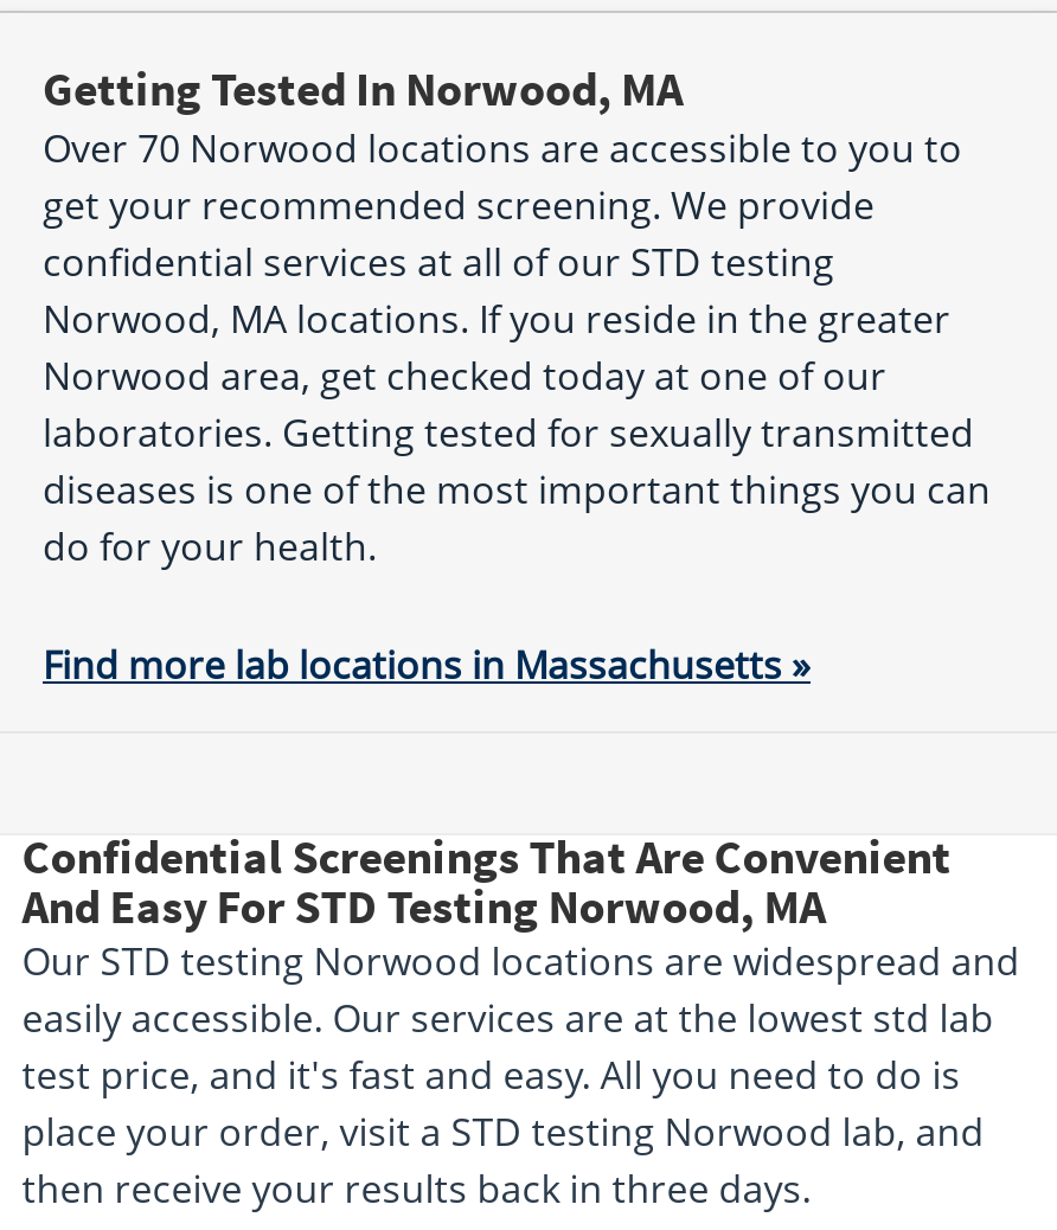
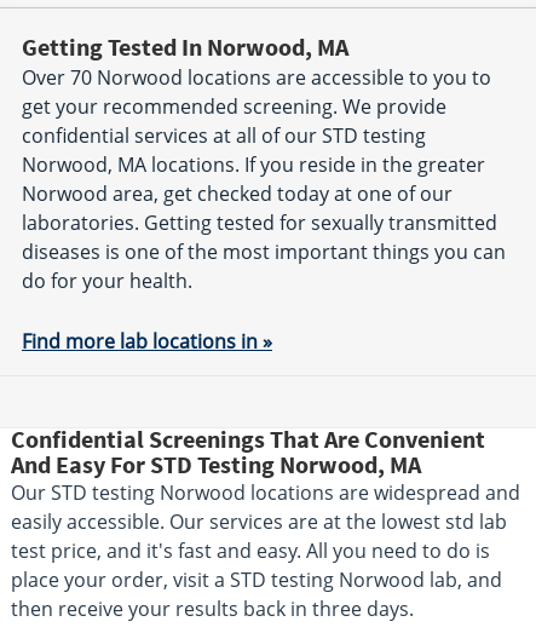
- Find more lab locations in Massachusetts »
+ Find more lab locations in »
